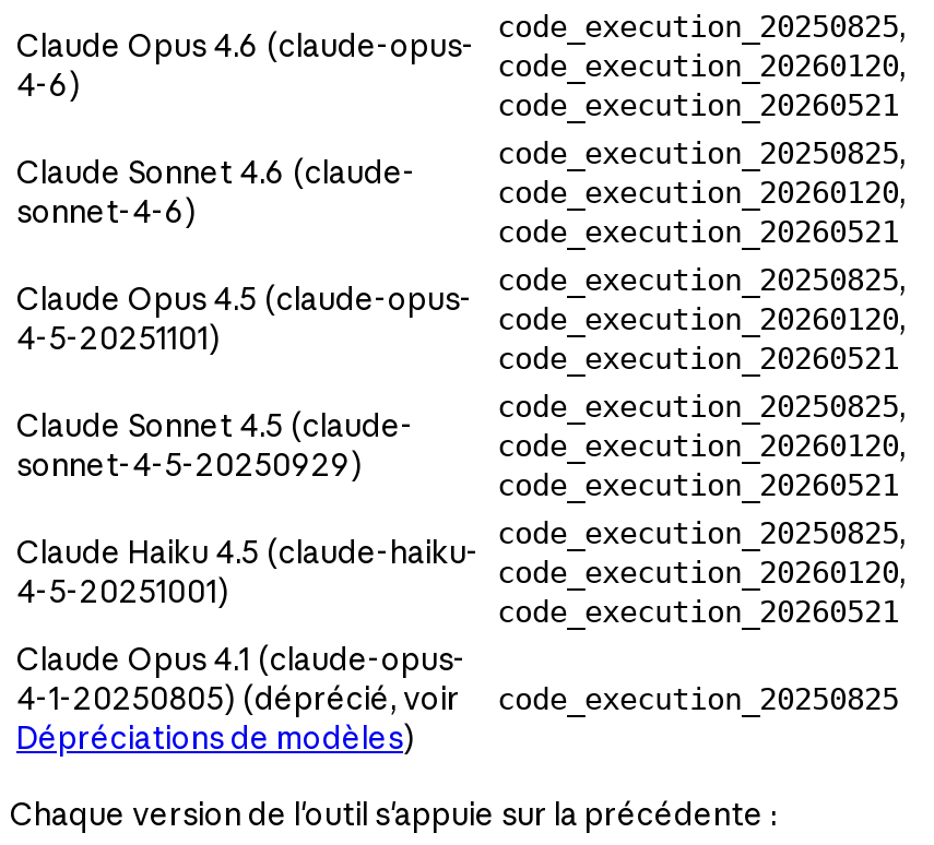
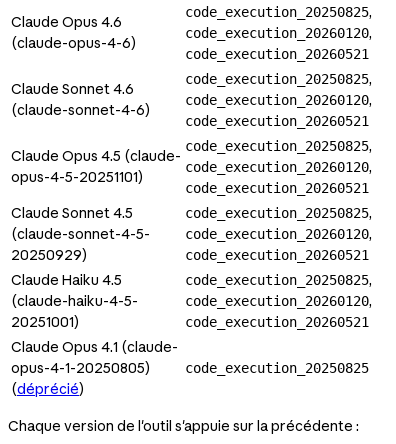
- Claude Opus 4.1 (claude-opus-
- 4-1-20250805) (déprécié, voir
- Dépréciations de modèles)
+ Claude Opus 4.1 (claude-
+ opus-4-1-20250805)
+ (déprécié)
